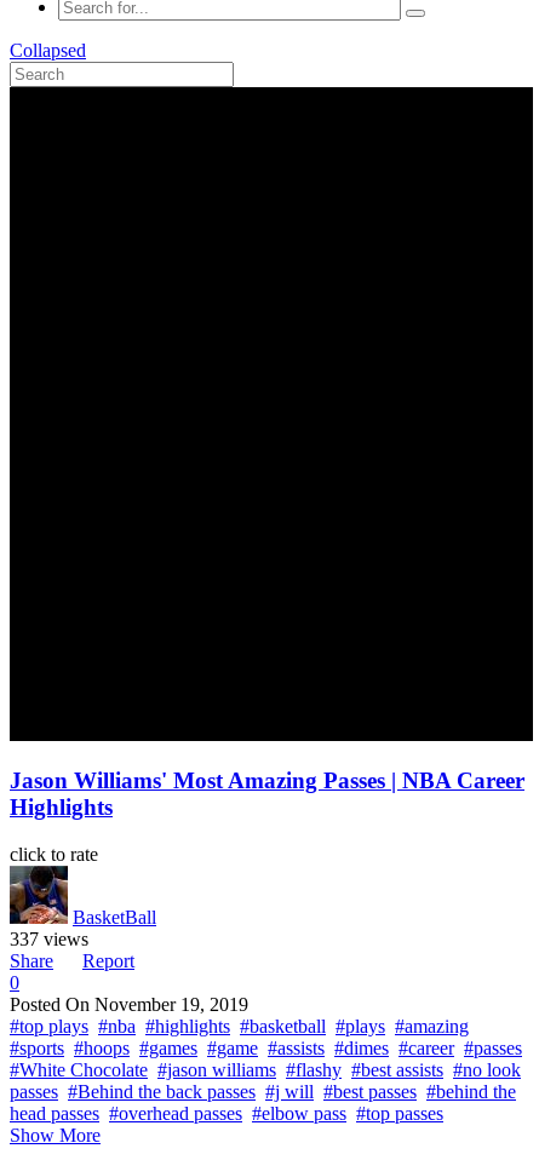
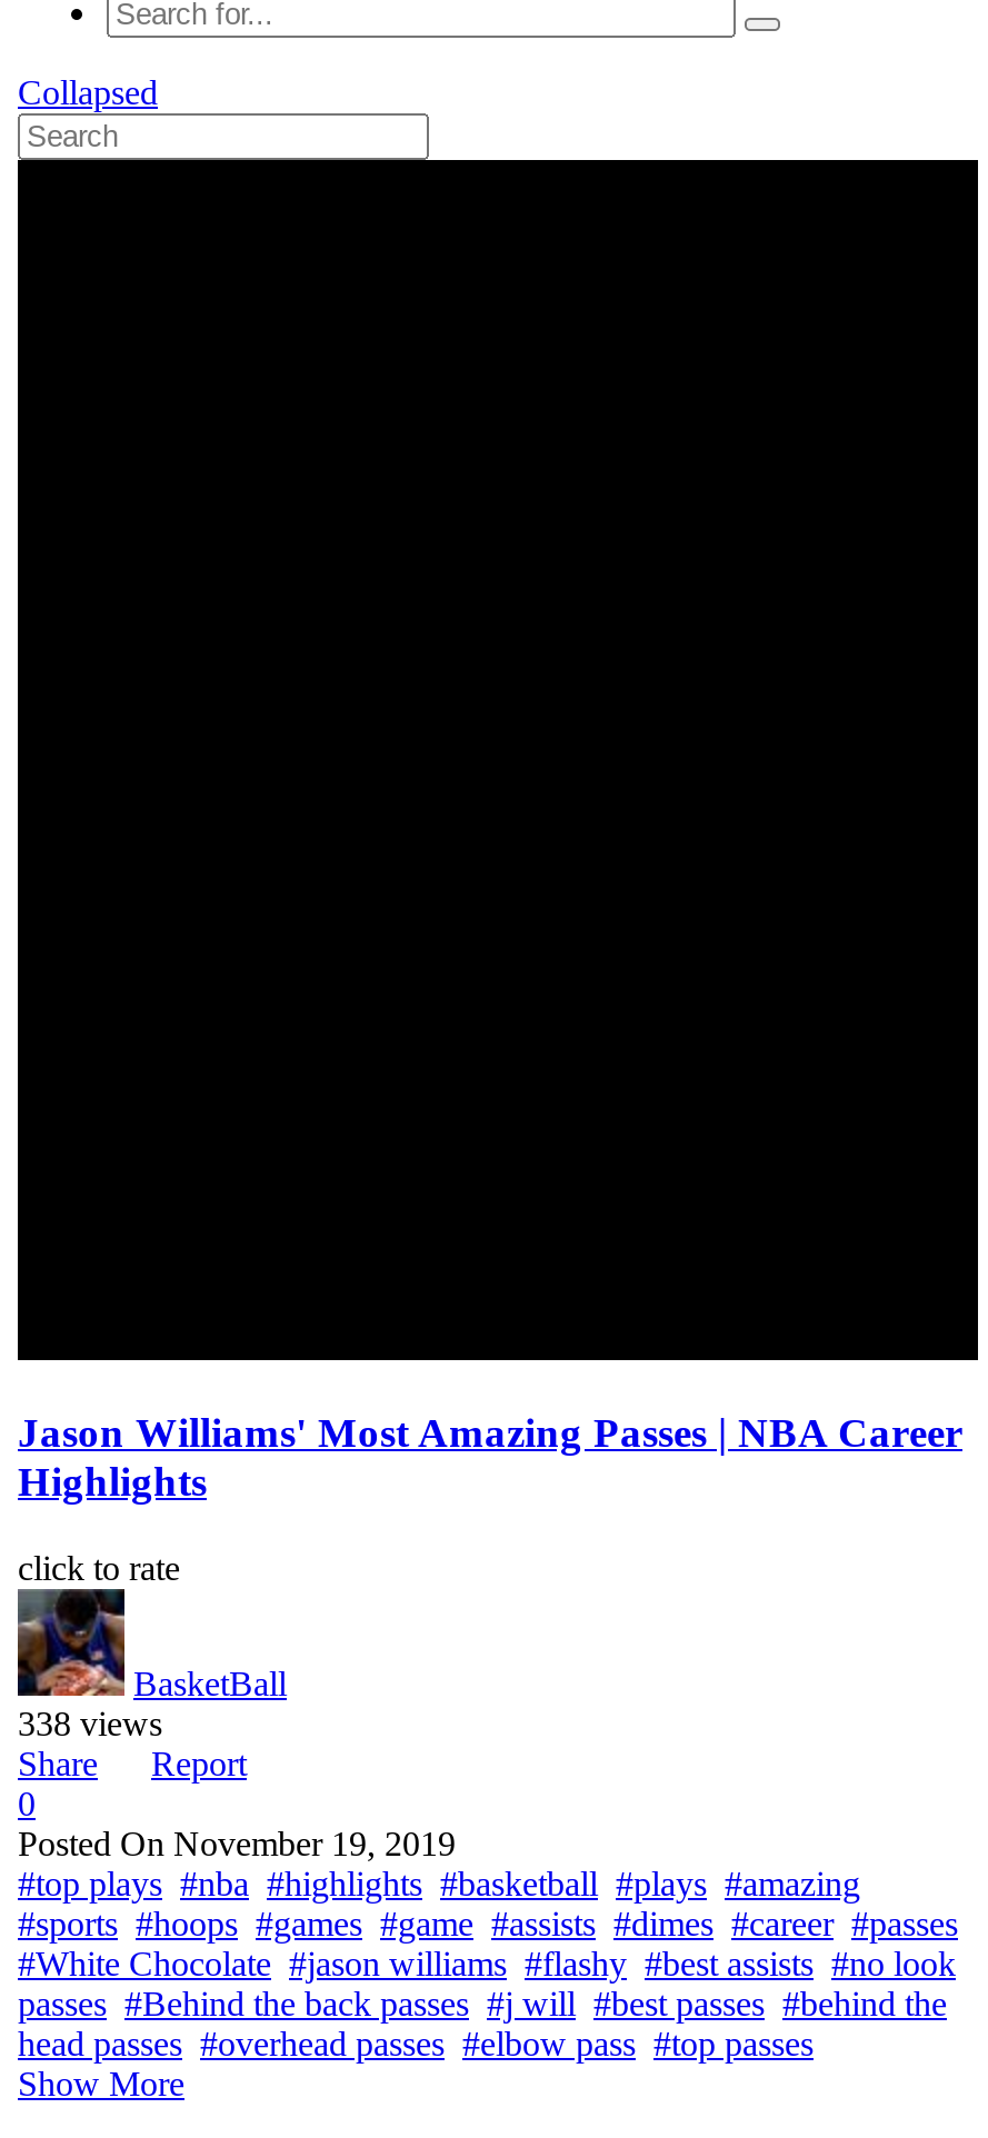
- 337 views
+ 338 views
